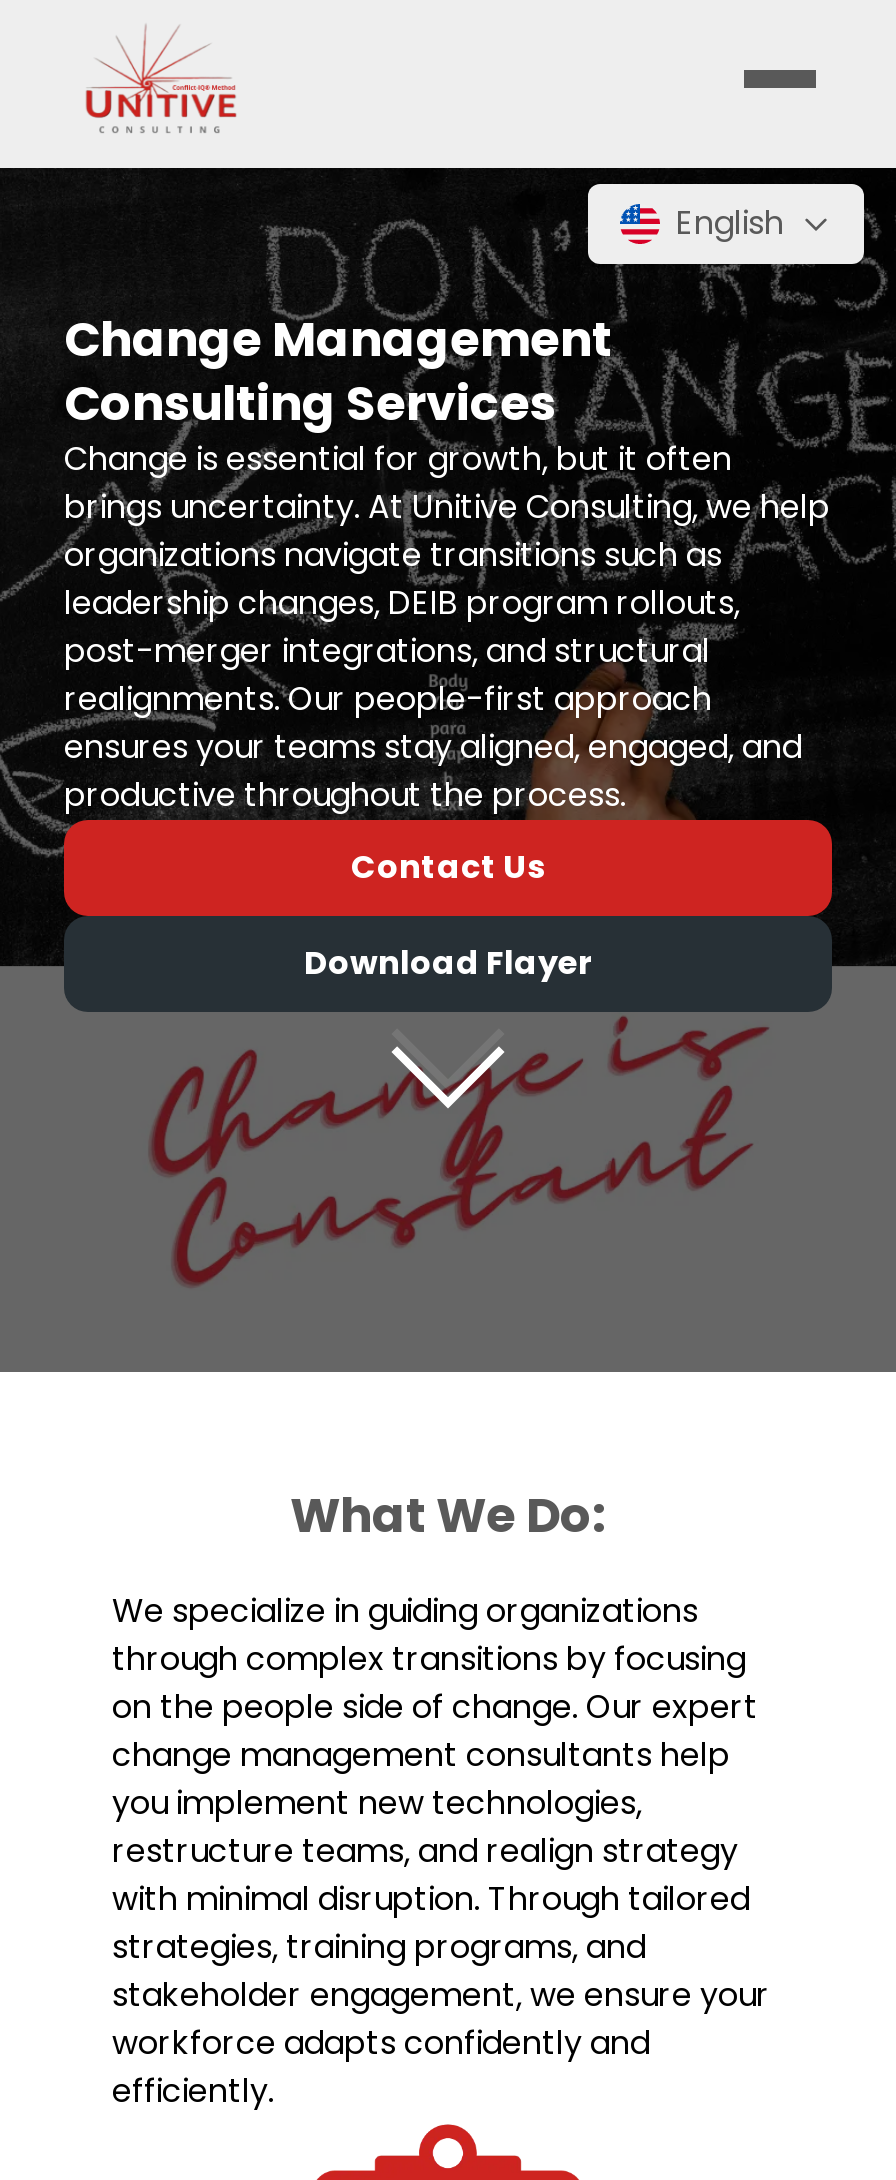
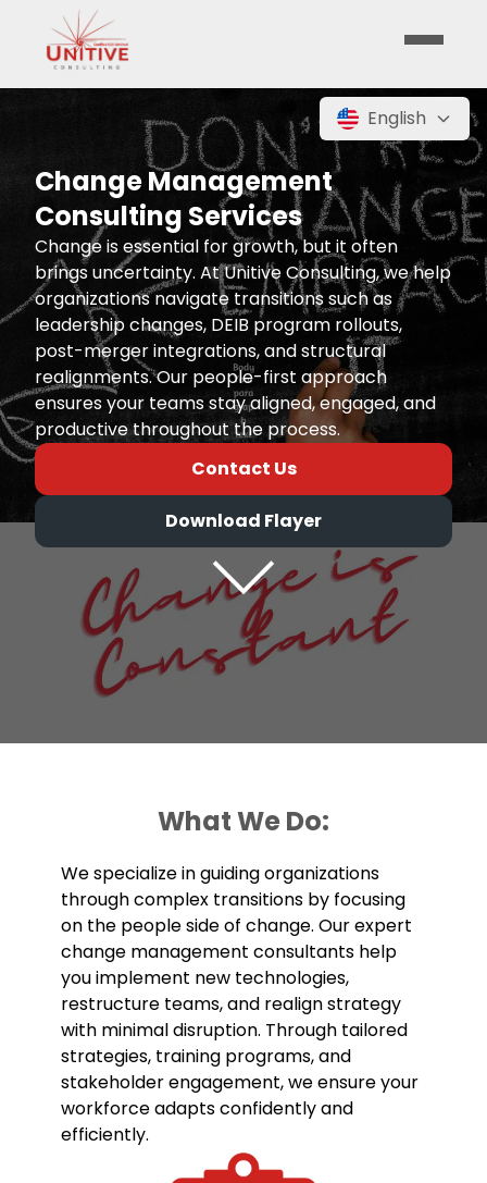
- [image]
+ [image]
